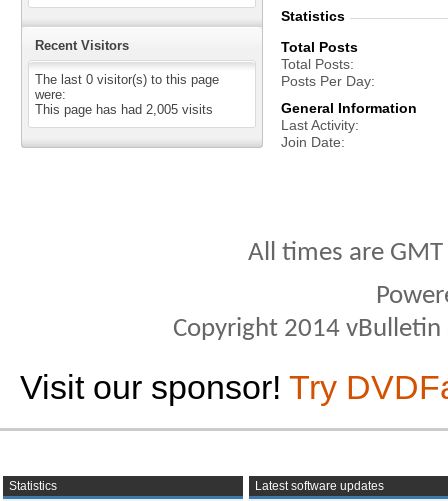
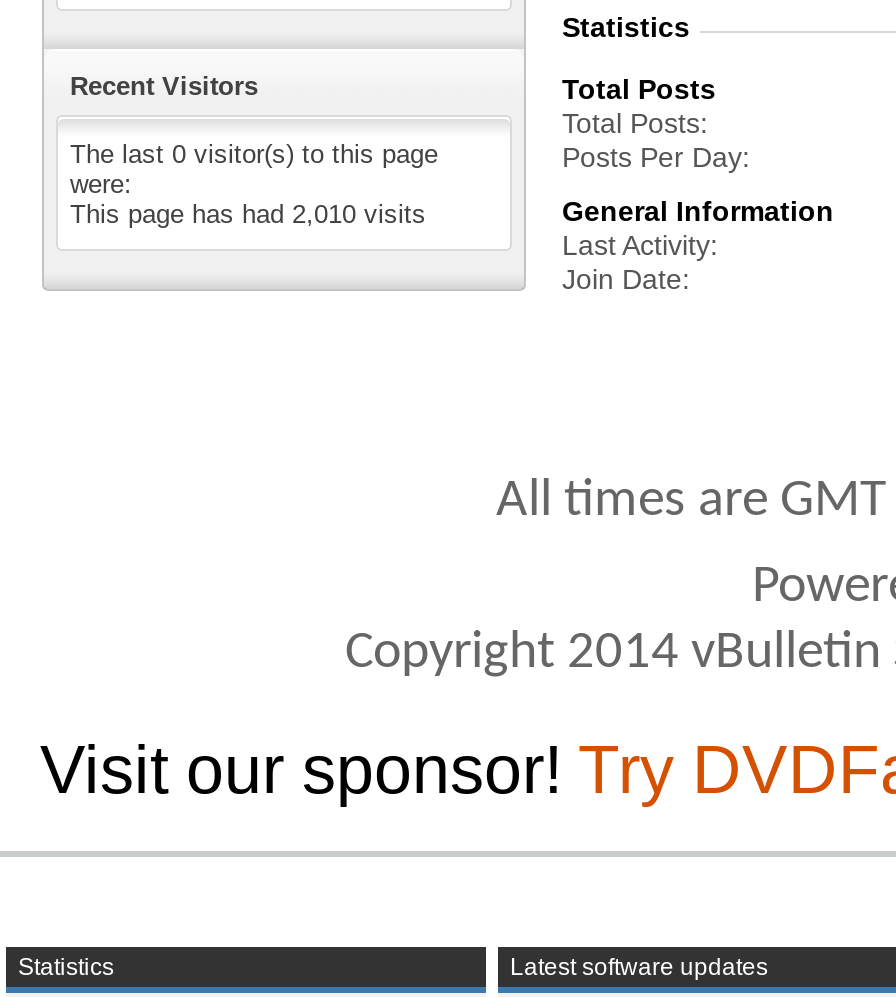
- This page has had 2,005 visits
+ This page has had 2,010 visits
